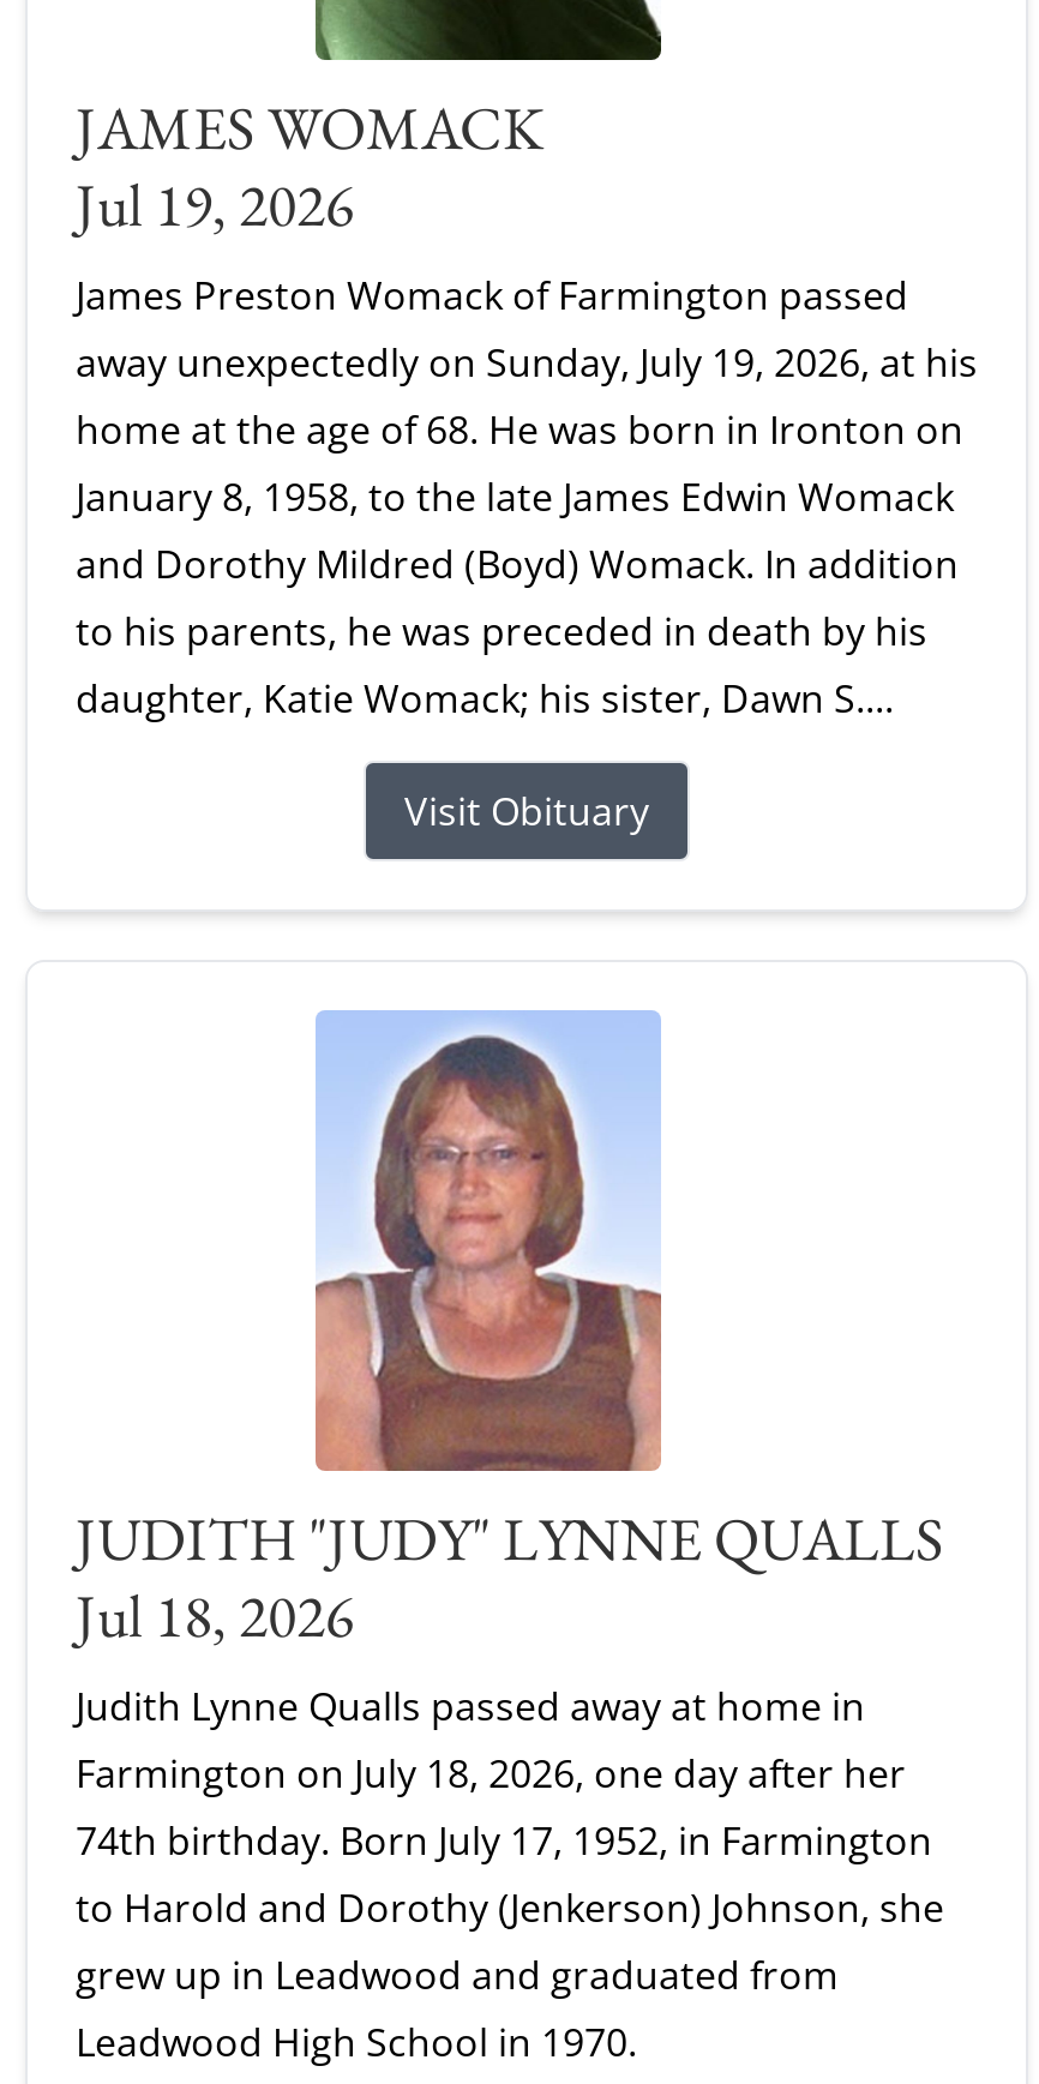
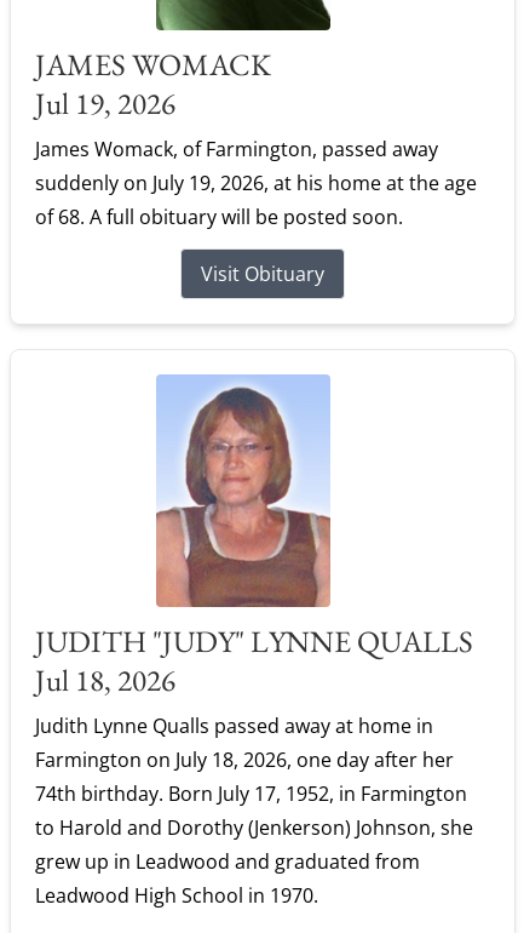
- James Preston Womack of Farmington passed
- away unexpectedly on Sunday, July 19, 2026, at his
- home at the age of 68. He was born in Ironton on
- January 8, 1958, to the late James Edwin Womack
- and Dorothy Mildred (Boyd) Womack. In addition
- to his parents, he was preceded in death by his
- daughter, Katie Womack; his sister, Dawn S....
+ James Womack, of Farmington, passed away
+ suddenly on July 19, 2026, at his home at the age
+ of 68. A full obituary will be posted soon.
